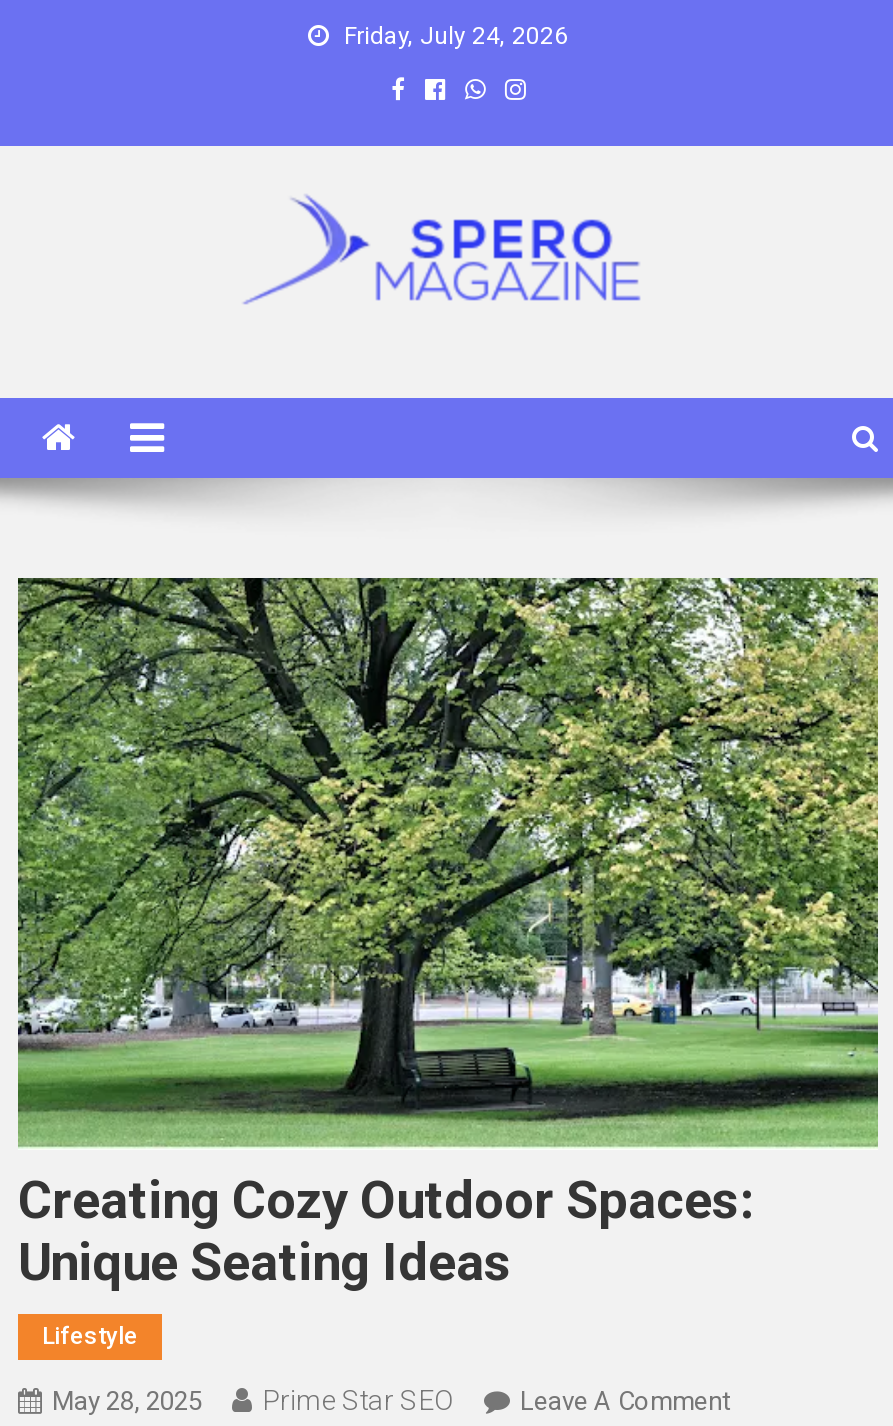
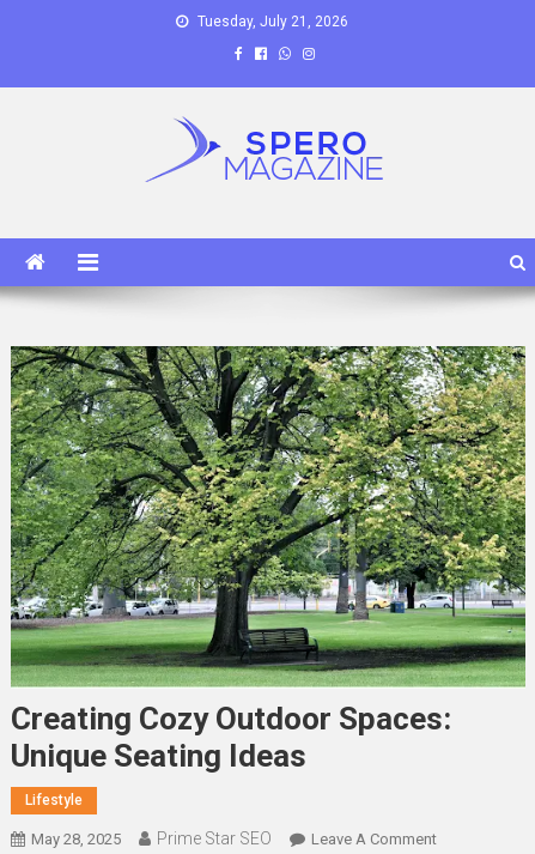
- Friday, July 24, 2026
+ Tuesday, July 21, 2026
